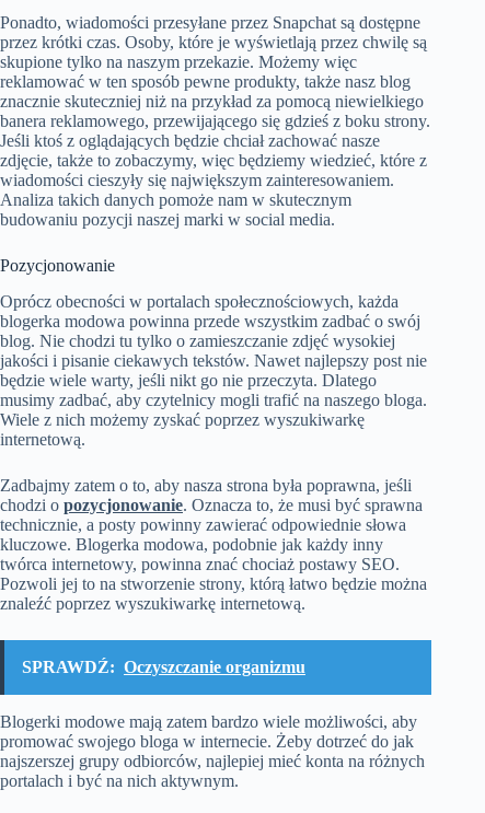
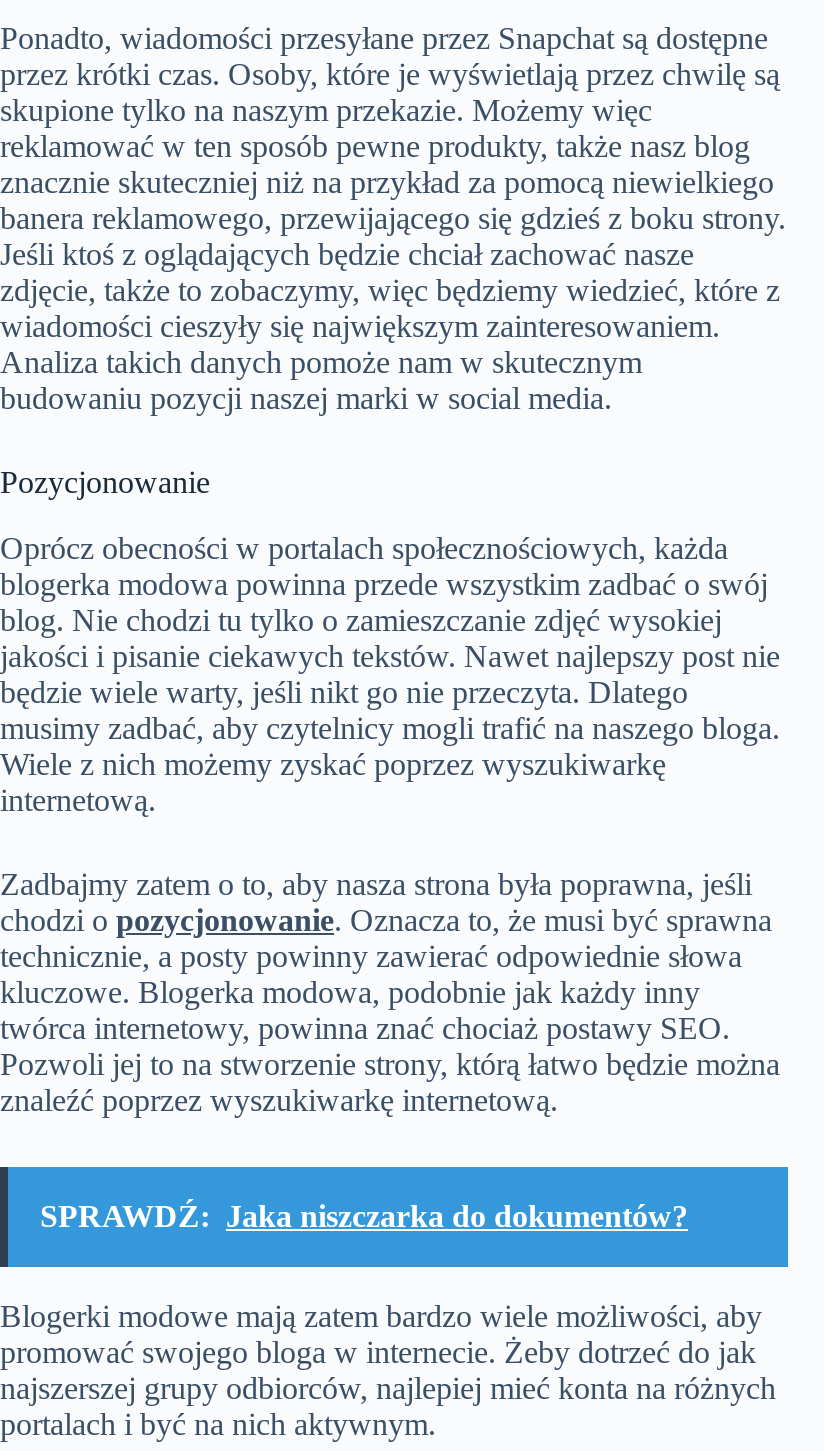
- SPRAWDŹ: Oczyszczanie organizmu
+ SPRAWDŹ: Jaka niszczarka do dokumentów?
